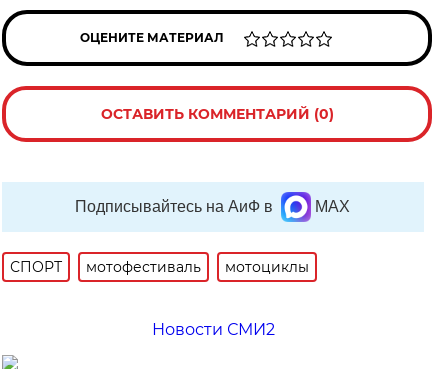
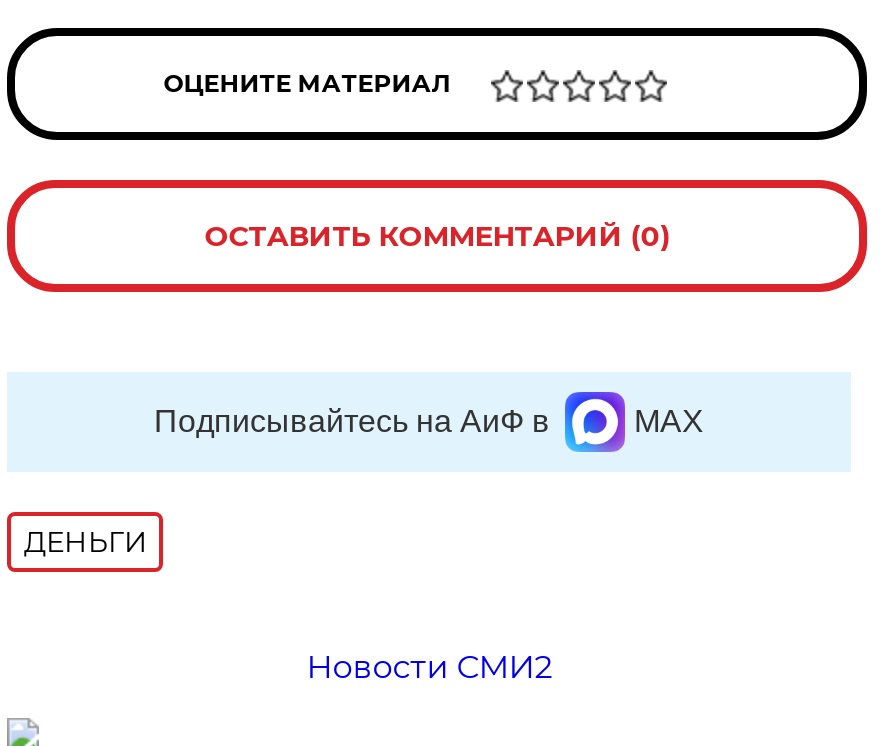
- СПОРТ
- мотофестиваль
- мотоциклы
+ ДЕНЬГИ
